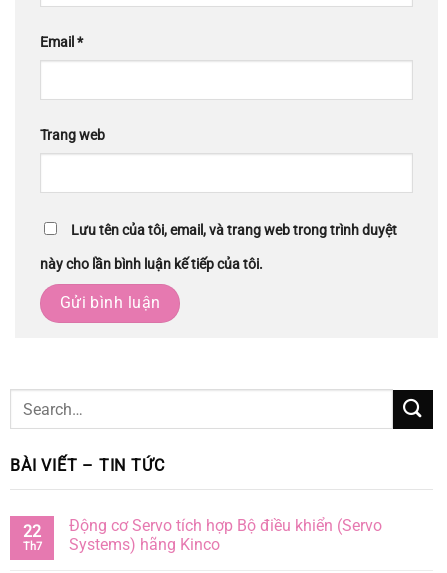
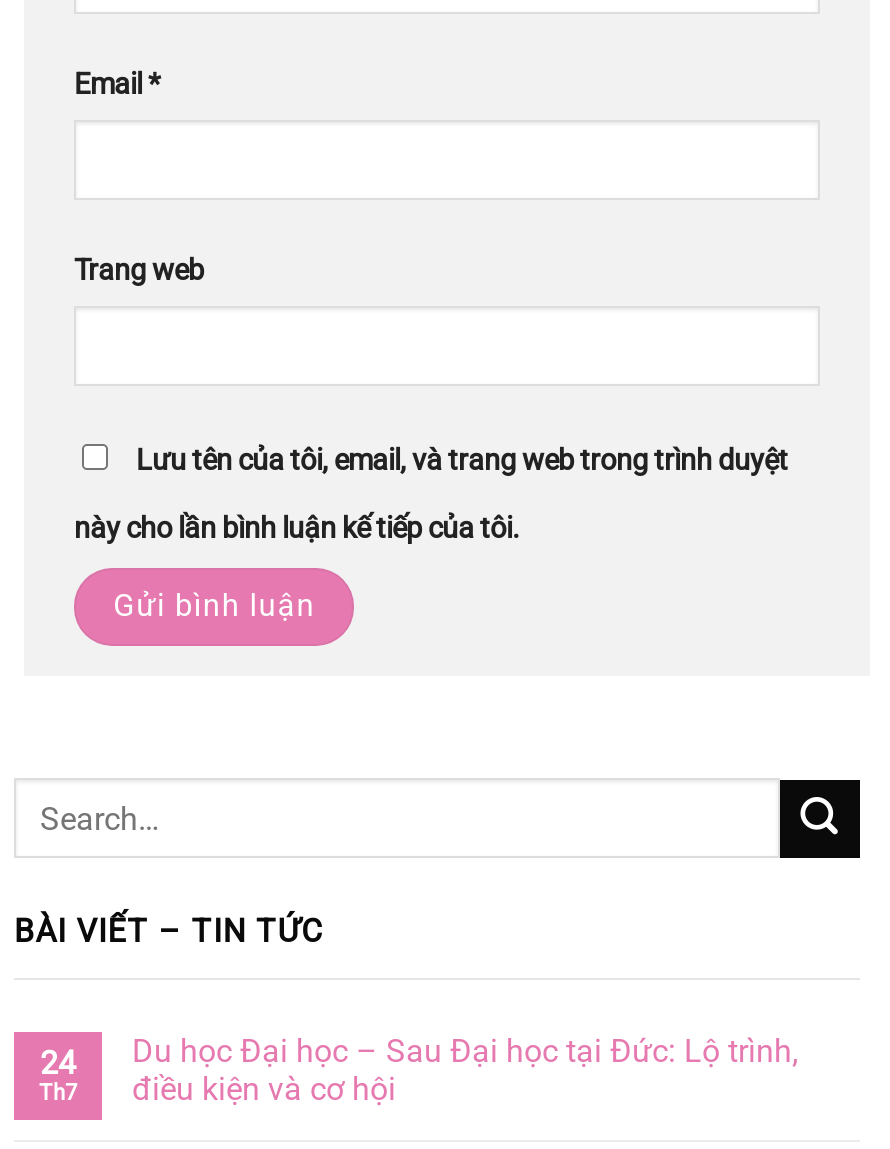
- Động cơ Servo tích hợp Bộ điều khiển (Servo
- Systems) hãng Kinco
+ Du học Đại học – Sau Đại học tại Đức: Lộ trình,
+ điều kiện và cơ hội

- 22
+ 24
